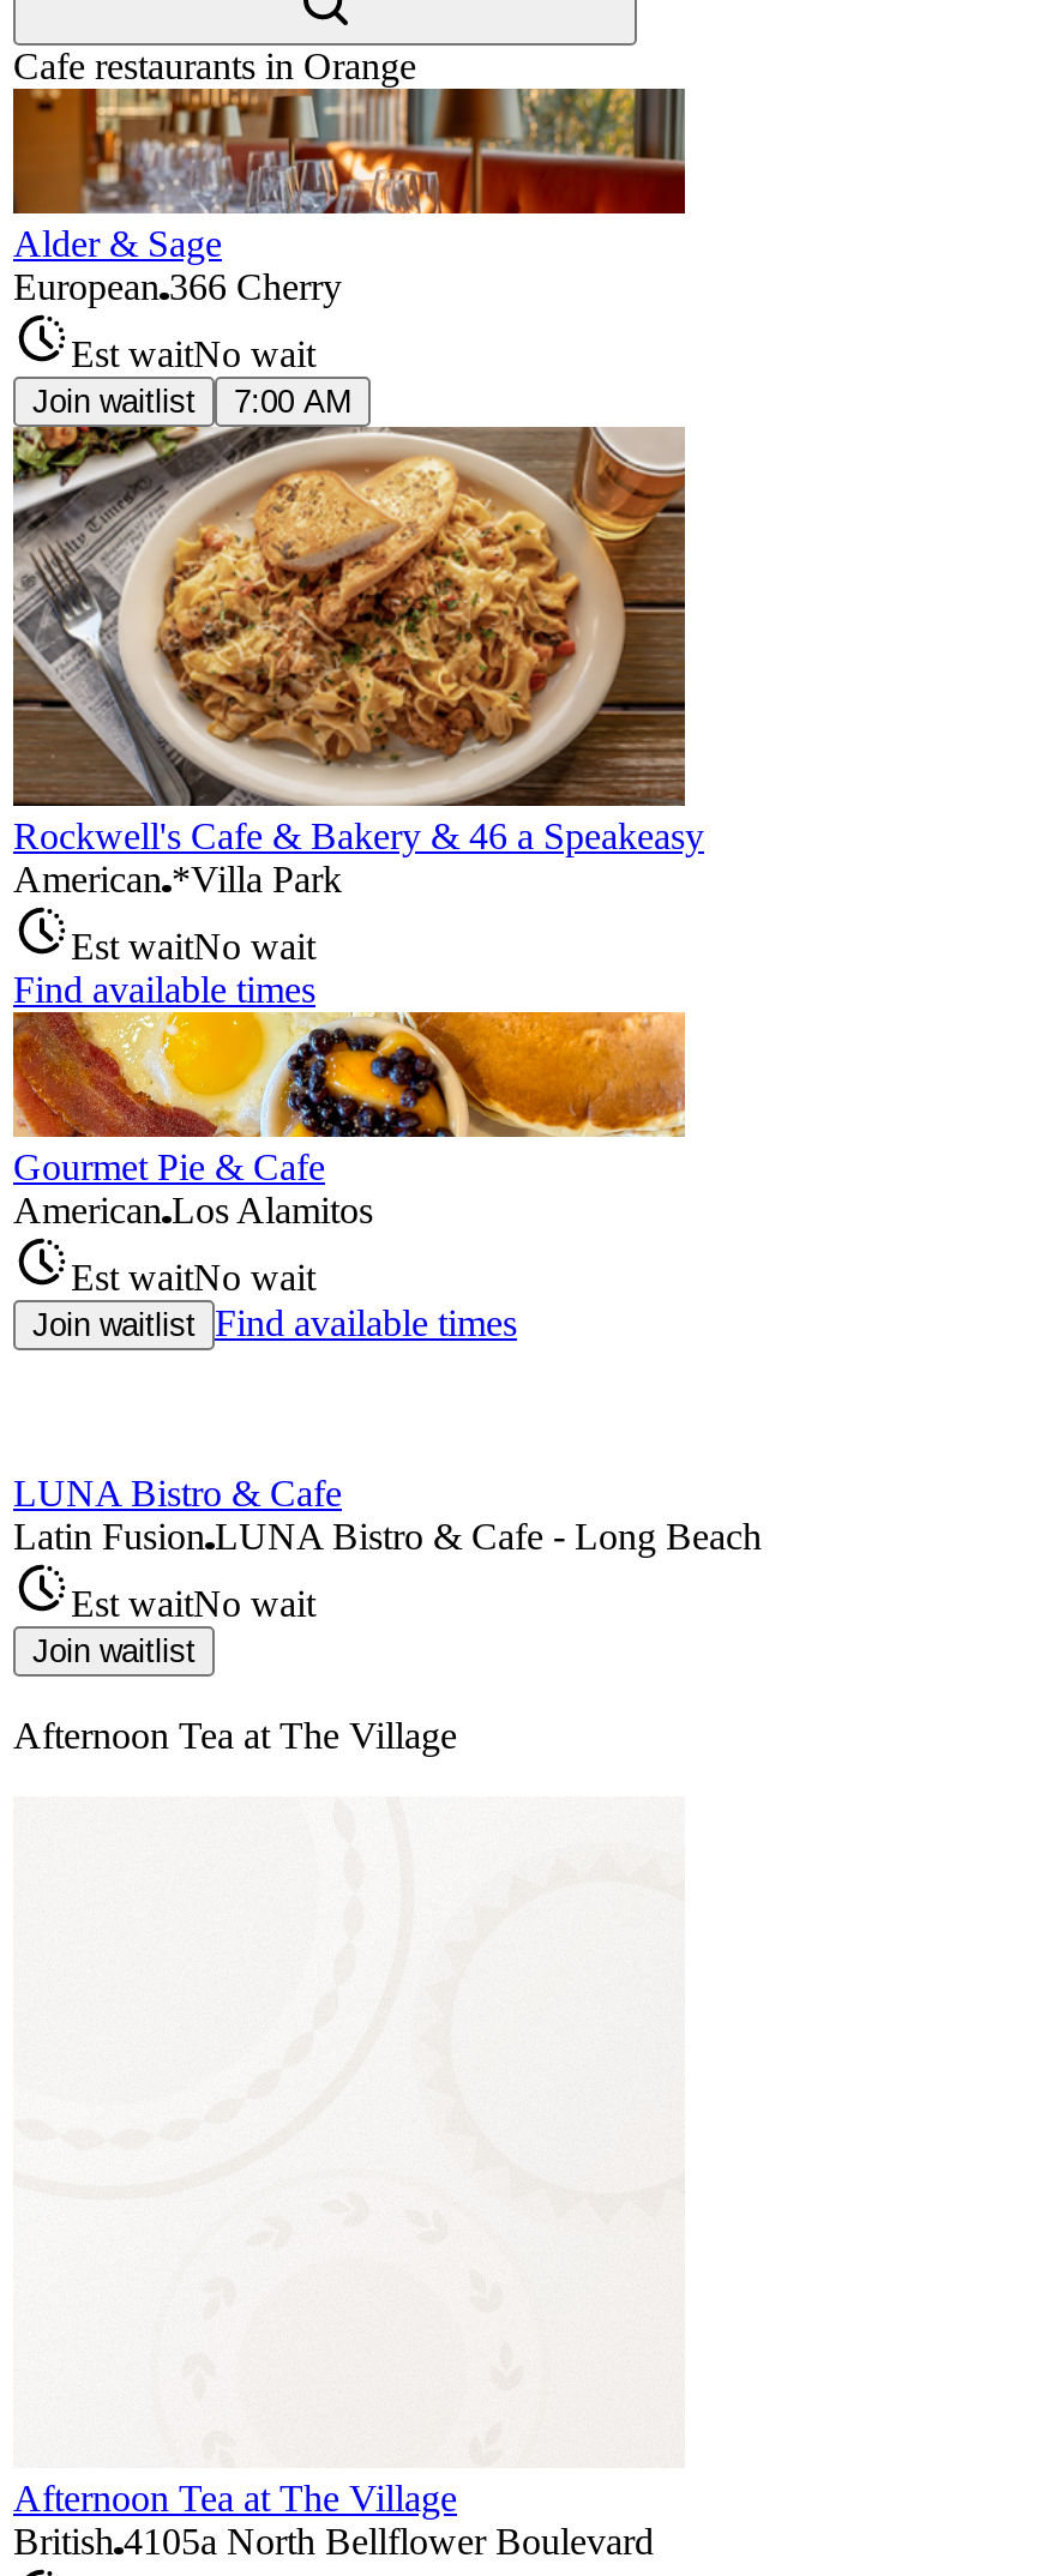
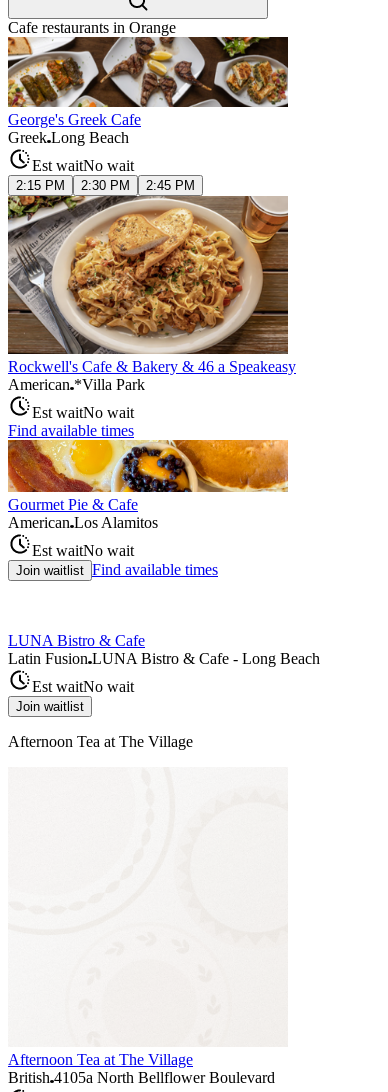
- [image]
- Alder & Sage
- European 366 Cherry
+ [image]
+ George's Greek Cafe
+ Greek Long Beach

- Join waitlist
- 7:00 AM
+ 2:15 PM
+ 2:30 PM
+ 2:45 PM
